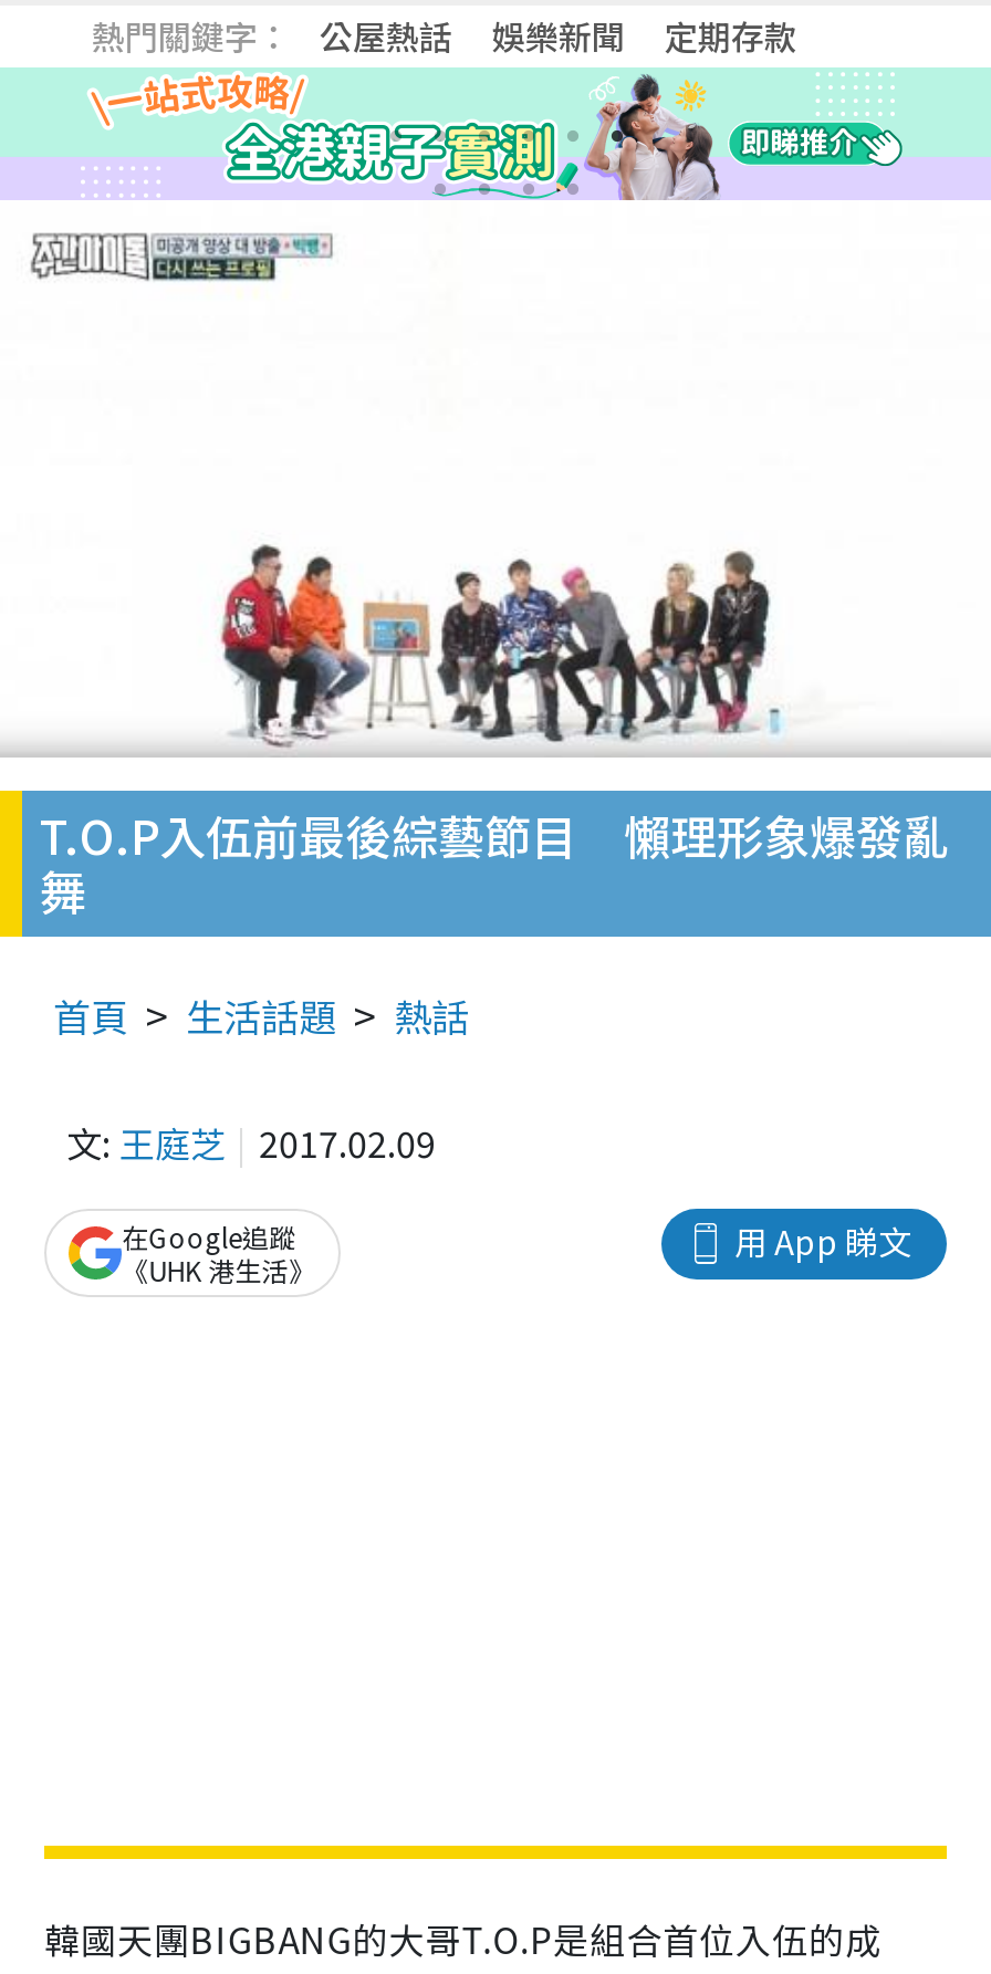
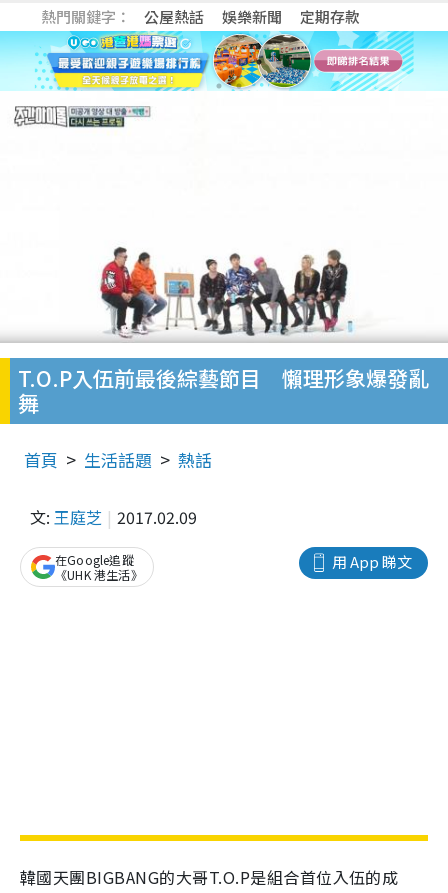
- [image]
+ [image]
